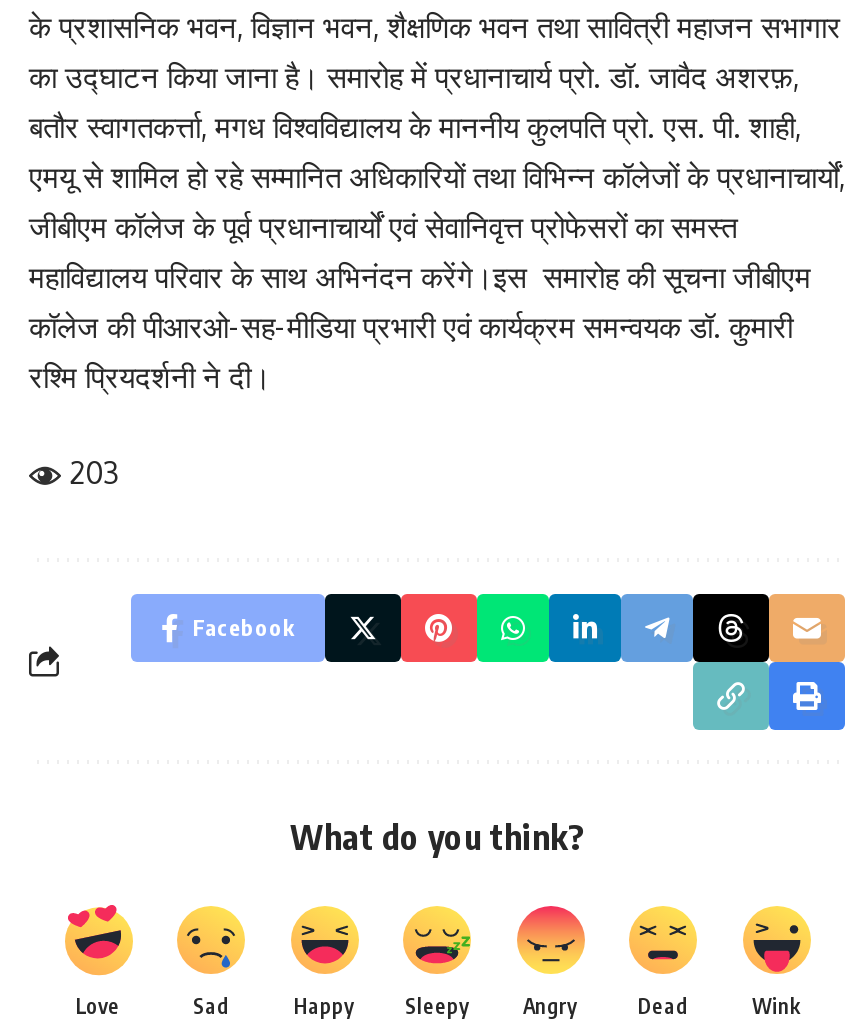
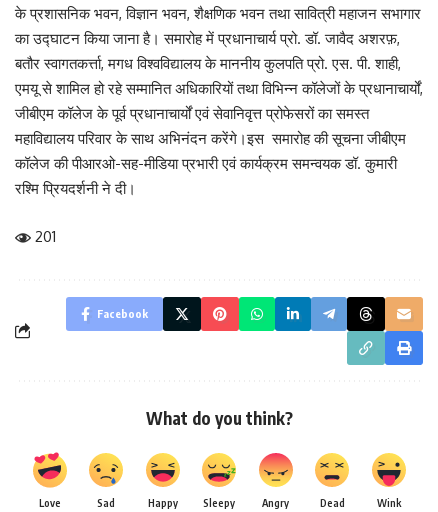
- 203
+ 201
